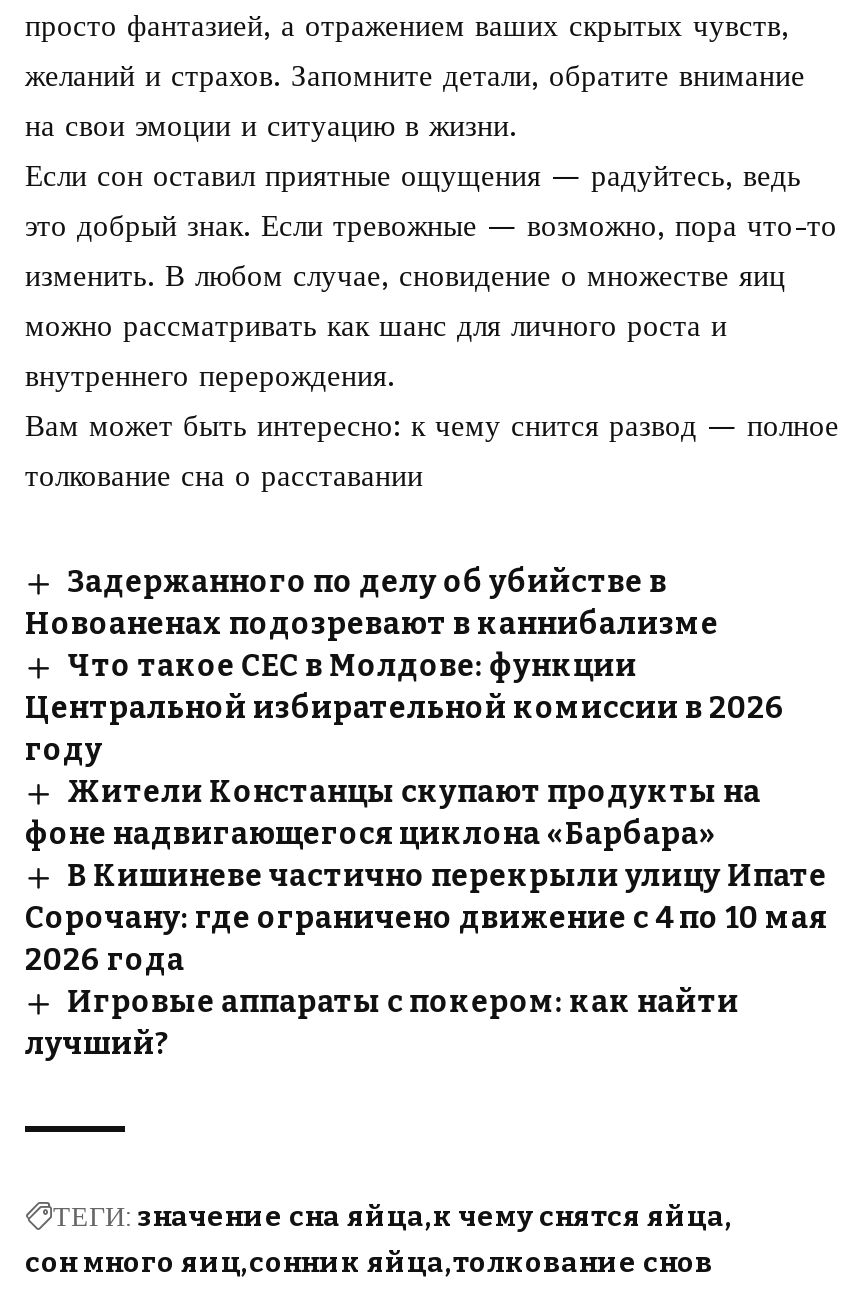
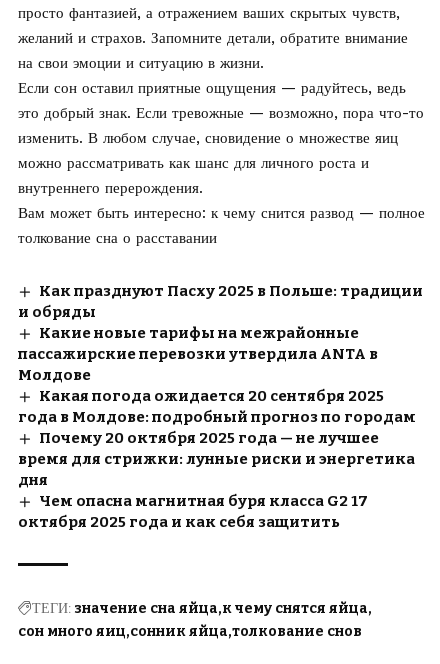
- Задержанного по делу об убийстве в
- Новоаненах подозревают в каннибализме
- Что такое CEC в Молдове: функции
- Центральной избирательной комиссии в 2026
- году
- Жители Констанцы скупают продукты на
- фоне надвигающегося циклона «Барбара»
- В Кишиневе частично перекрыли улицу Ипате
- Сорочану: где ограничено движение с 4 по 10 мая
- 2026 года
- Игровые аппараты с покером: как найти
- лучший?
+ Как празднуют Пасху 2025 в Польше: традиции
+ и обряды
+ Какие новые тарифы на межрайонные
+ пассажирские перевозки утвердила ANTA в
+ Молдове
+ Какая погода ожидается 20 сентября 2025
+ года в Молдове: подробный прогноз по городам
+ Почему 20 октября 2025 года — не лучшее
+ время для стрижки: лунные риски и энергетика
+ дня
+ Чем опасна магнитная буря класса G2 17
+ октября 2025 года и как себя защитить
